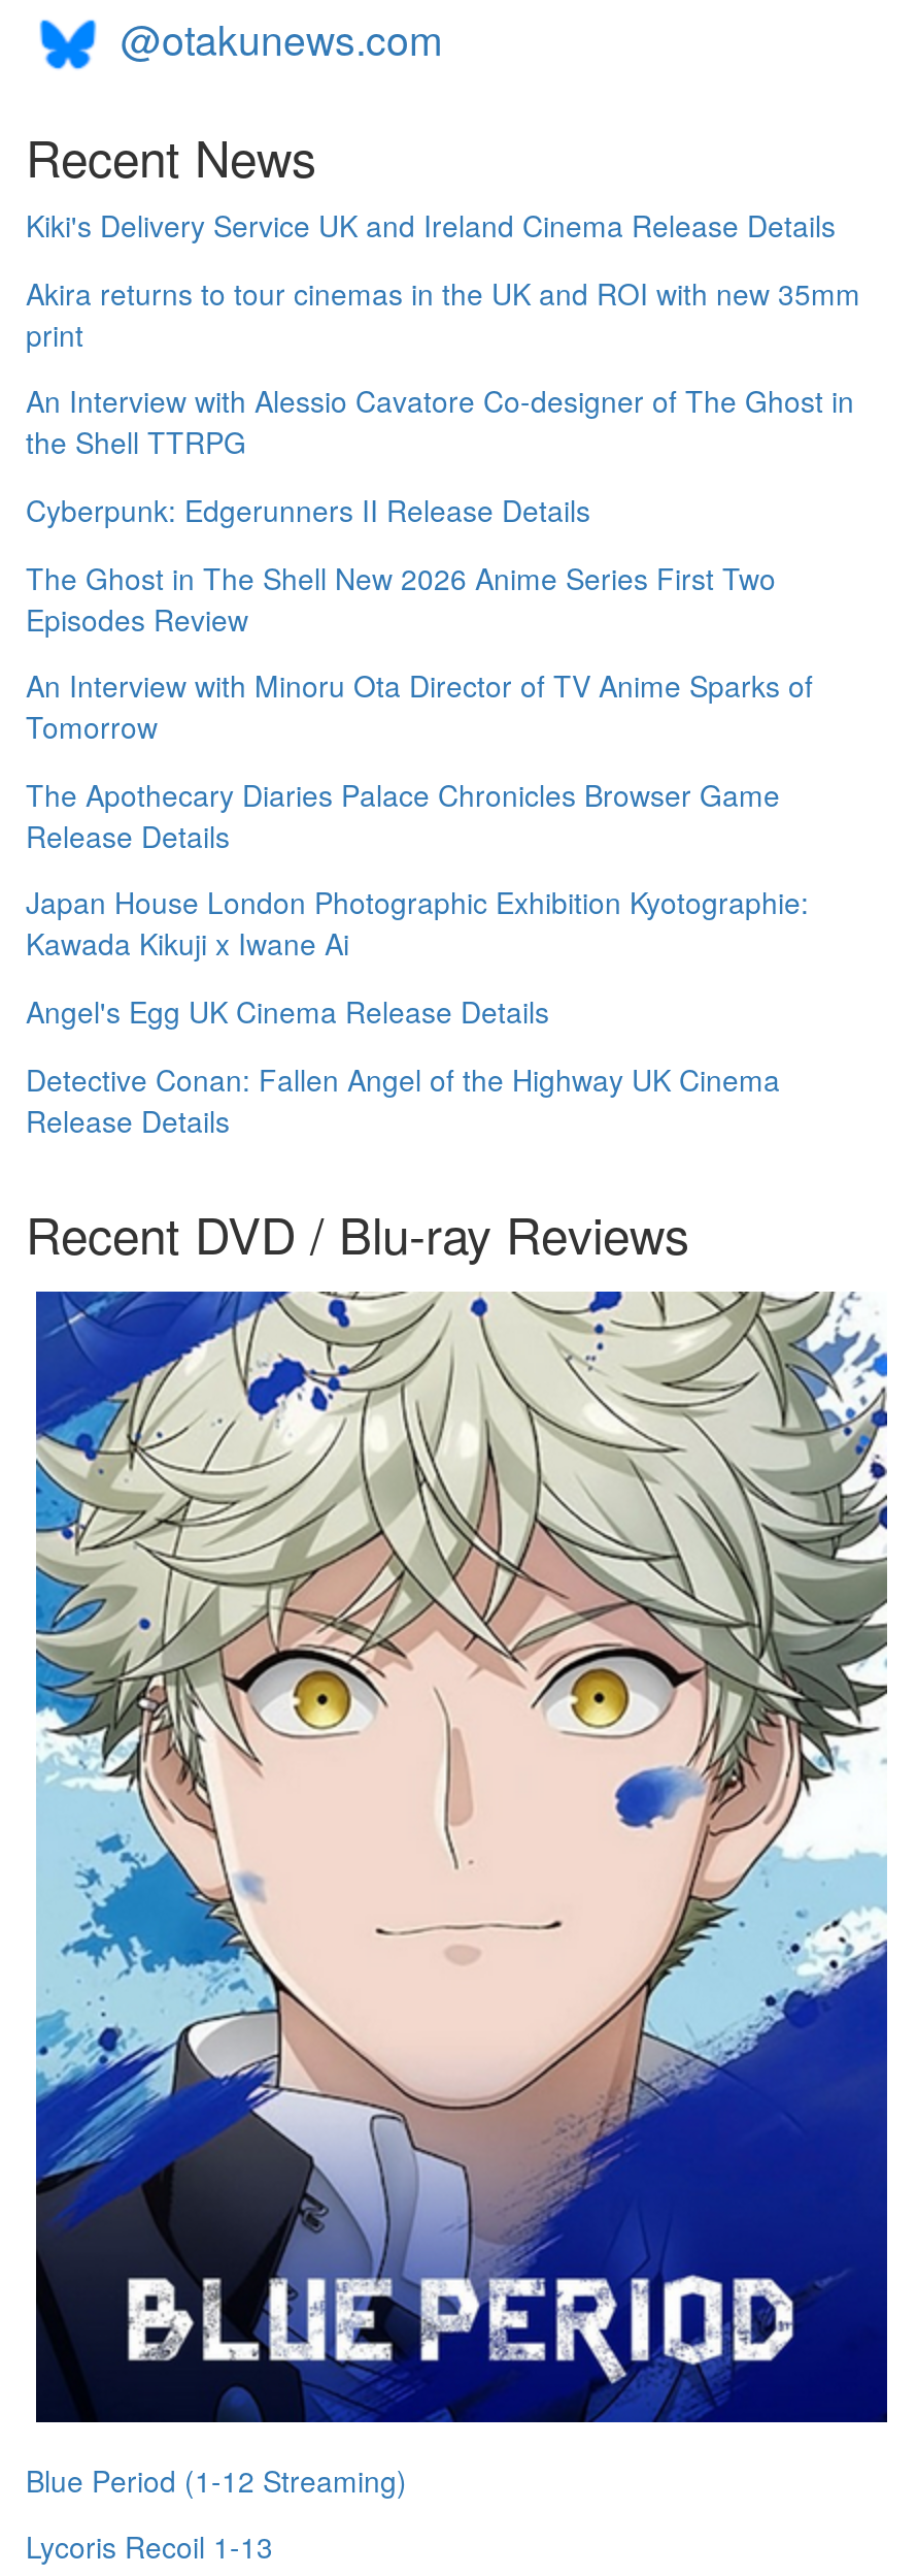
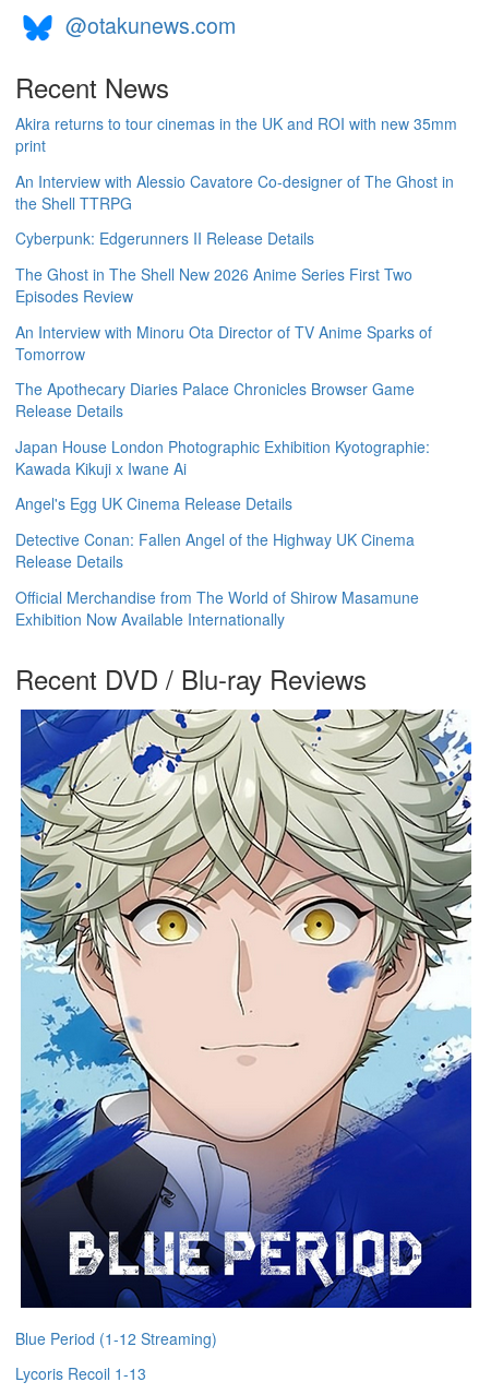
- Kiki's Delivery Service UK and Ireland Cinema Release Details

moved up: Akira returns to tour cinemas in the UK and ROI with new 35mm | print | An Interview with Alessio Cavatore Co-designer of The Ghost in | ... | Detective Conan: Fallen Angel of the Highway UK Cinema | Release Details

+ Official Merchandise from The World of Shirow Masamune
+ Exhibition Now Available Internationally
